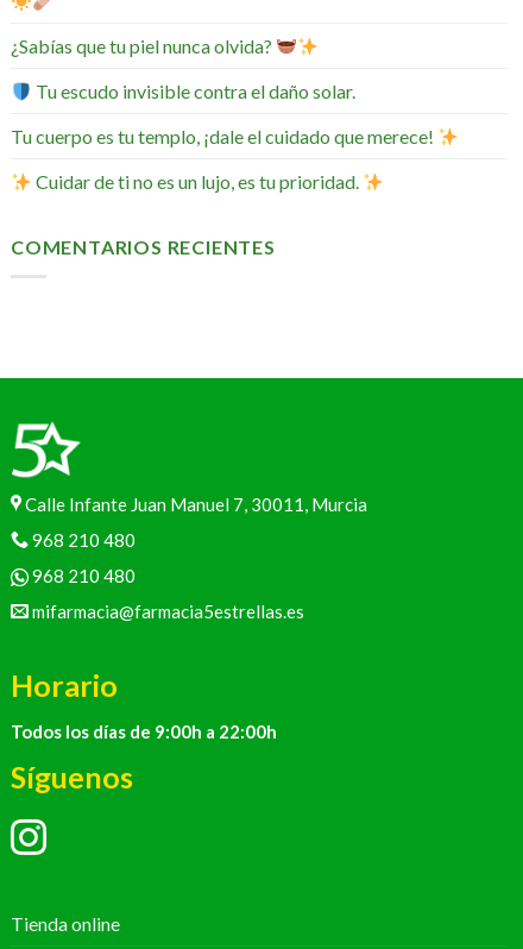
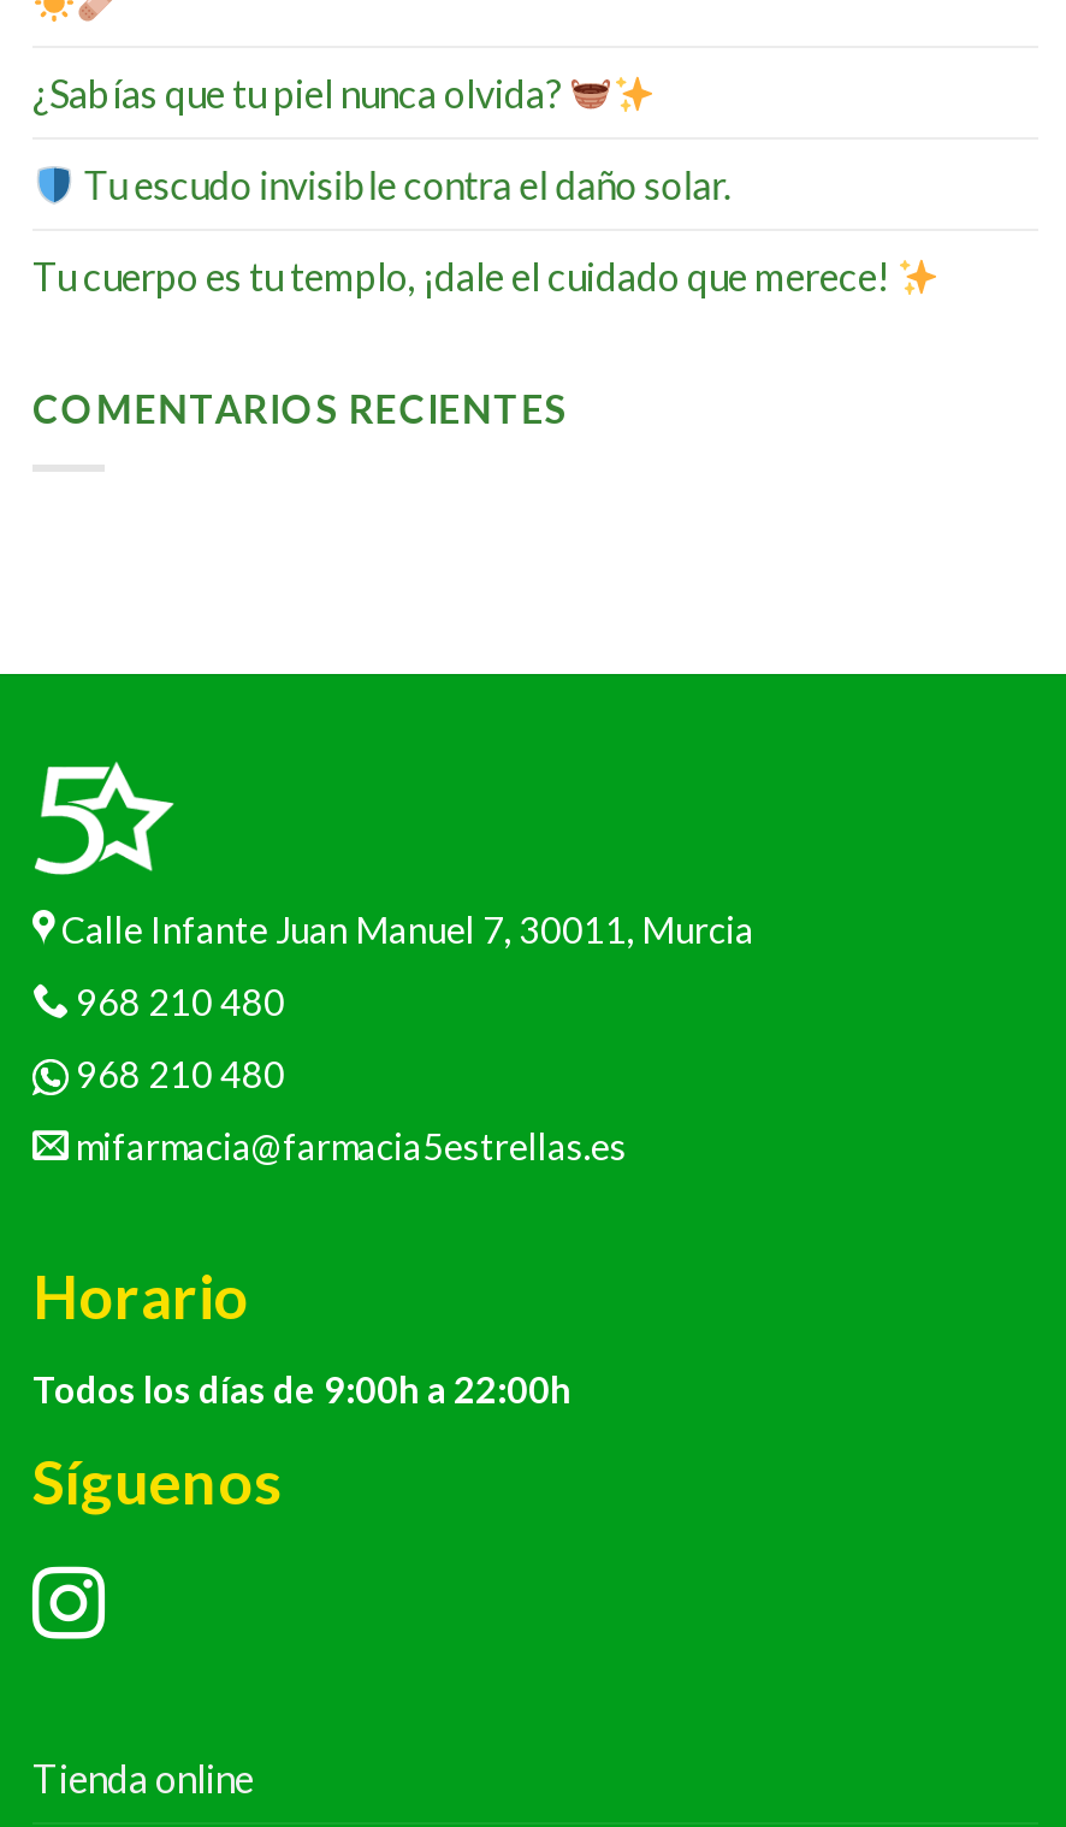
- Cuidar de ti no es un lujo, es tu prioridad.
